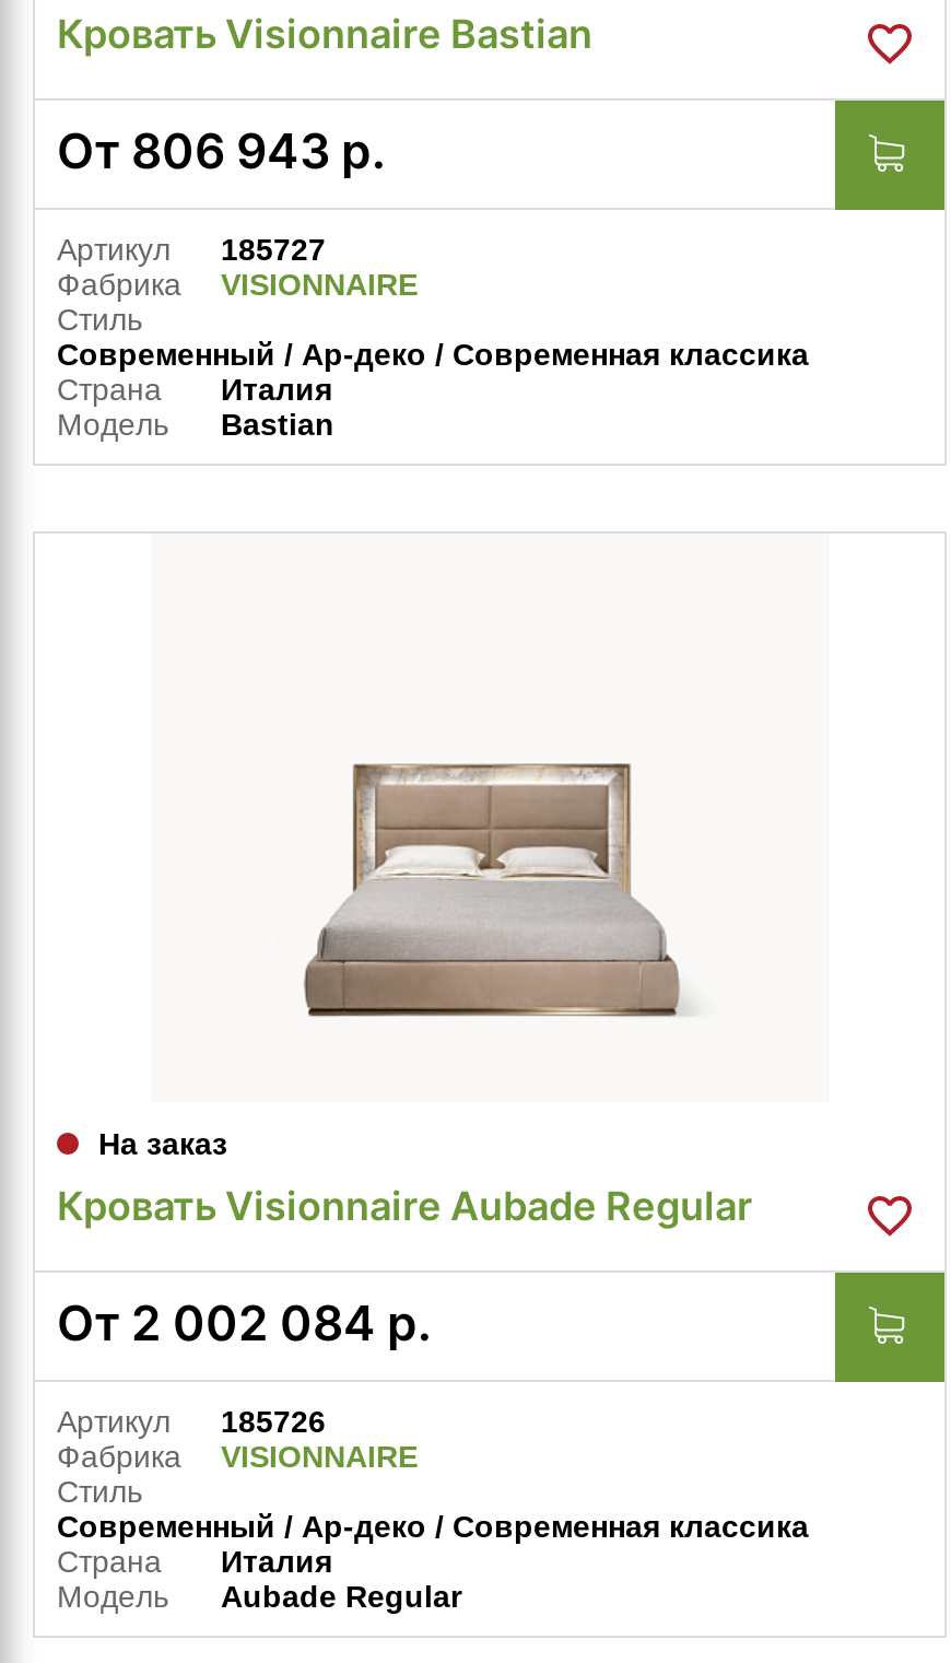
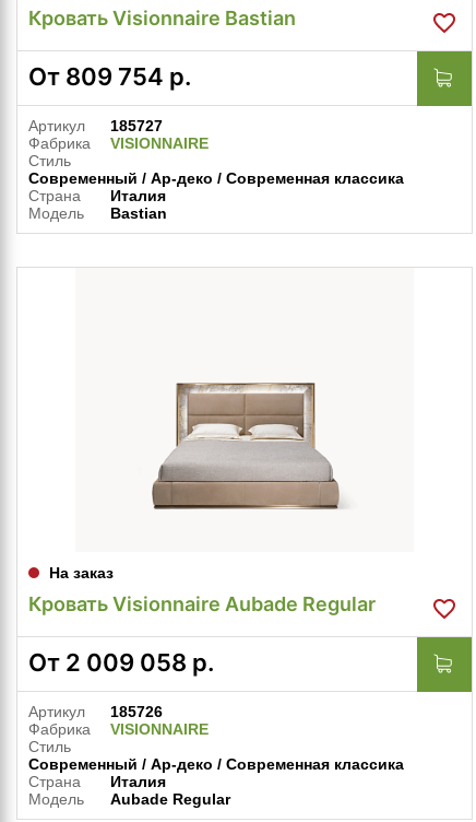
- От 806 943 р.
+ От 809 754 р.

- От 2 002 084 р.
+ От 2 009 058 р.
